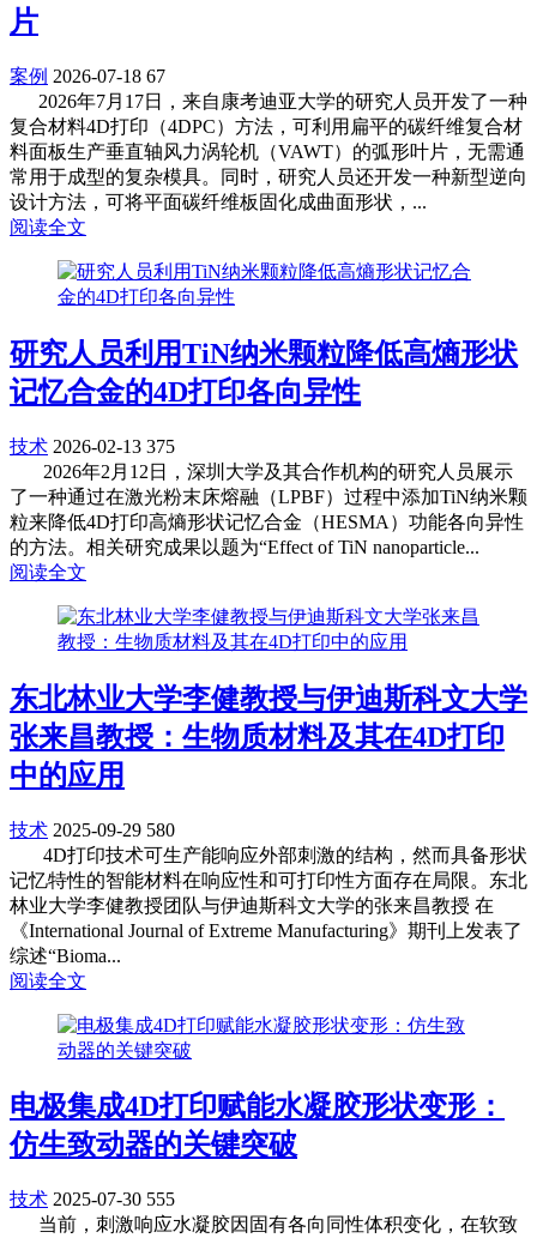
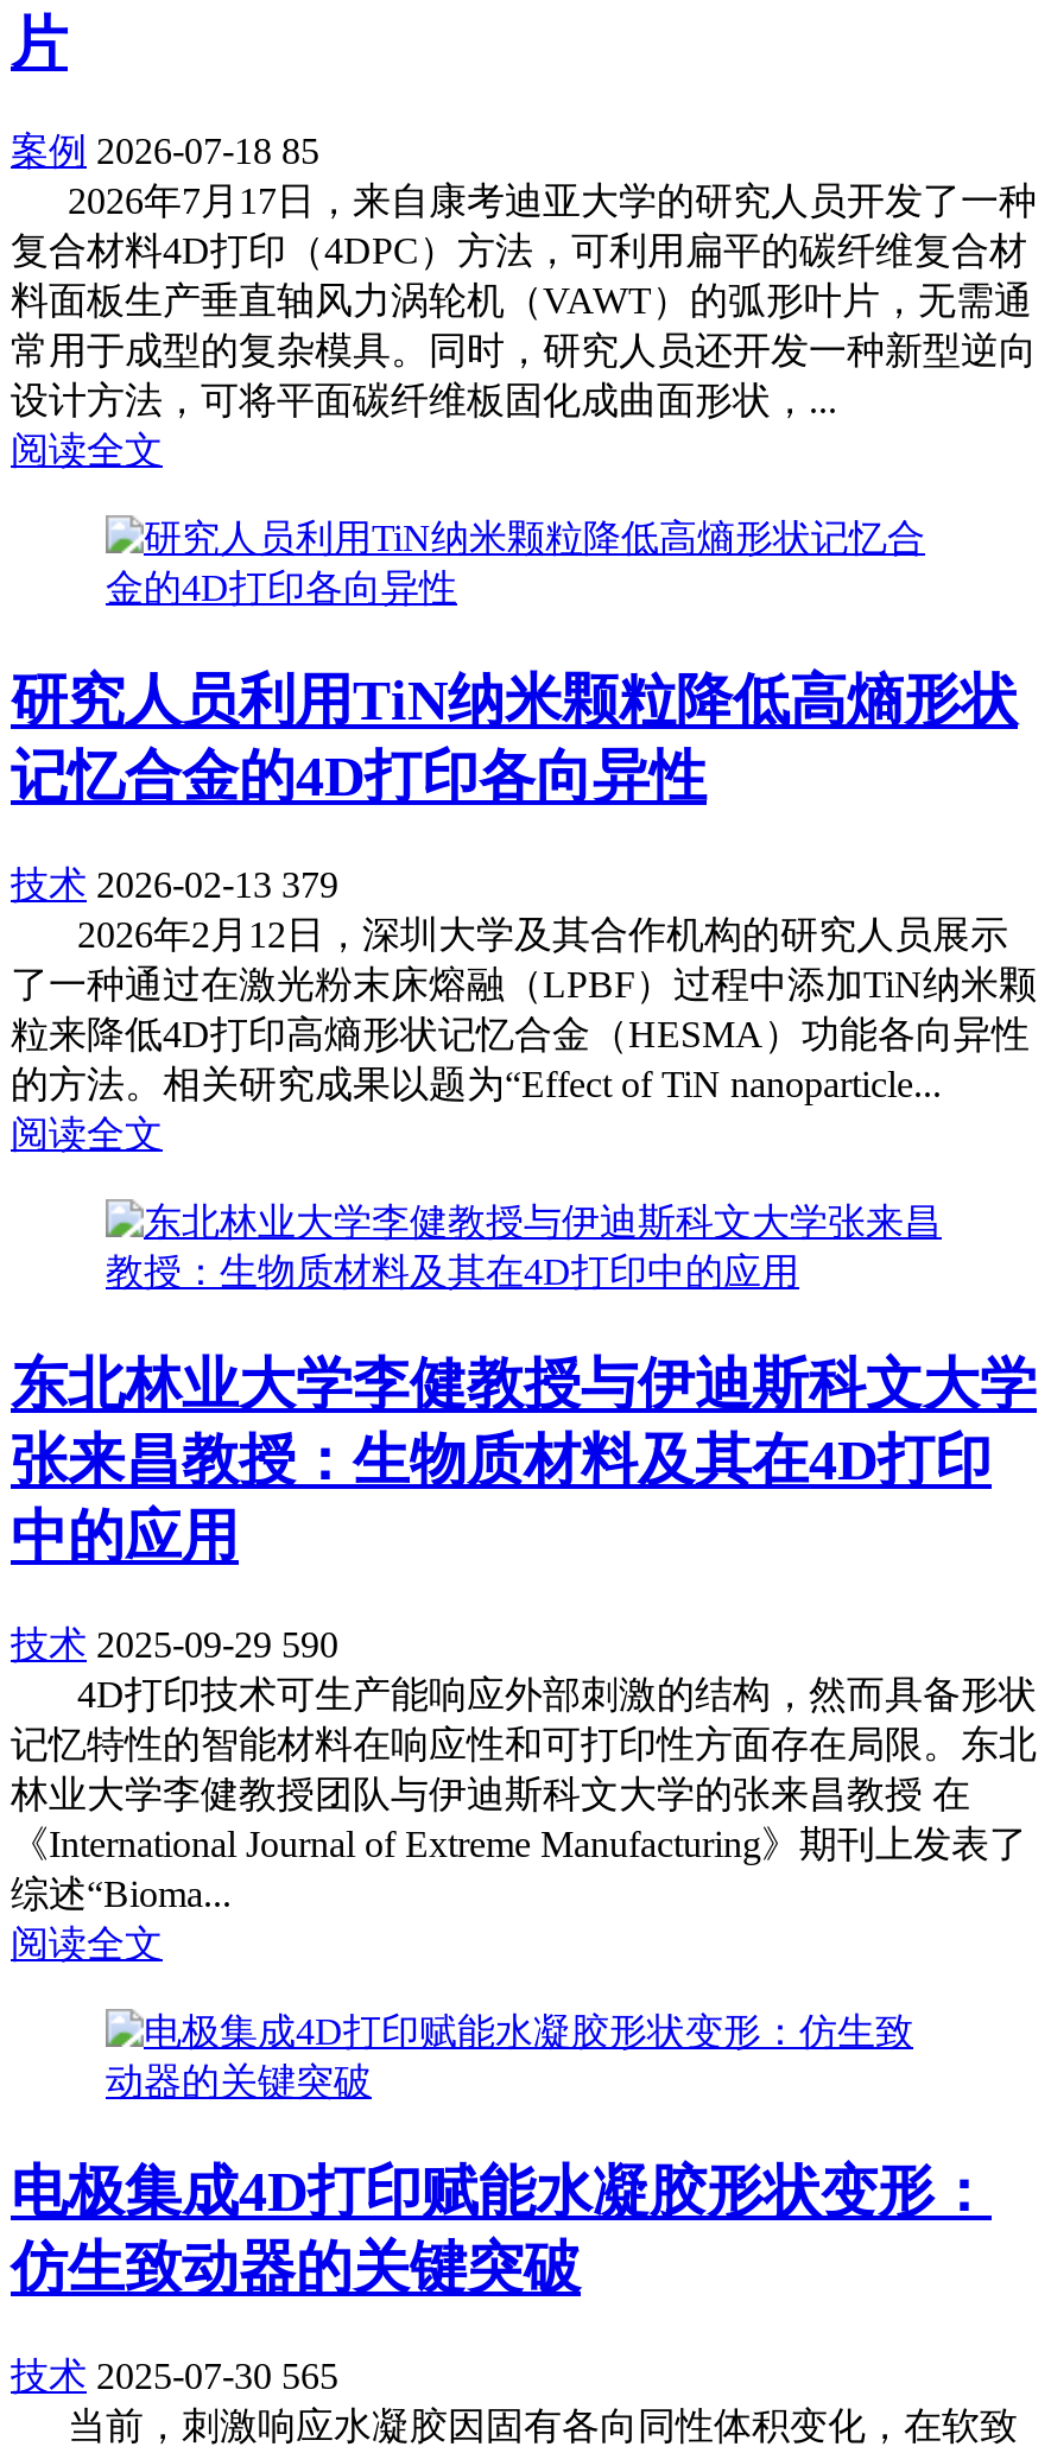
- 案例 2026-07-18 67
+ 案例 2026-07-18 85

- 技术 2026-02-13 375
+ 技术 2026-02-13 379

- 技术 2025-09-29 580
+ 技术 2025-09-29 590

- 技术 2025-07-30 555
+ 技术 2025-07-30 565
